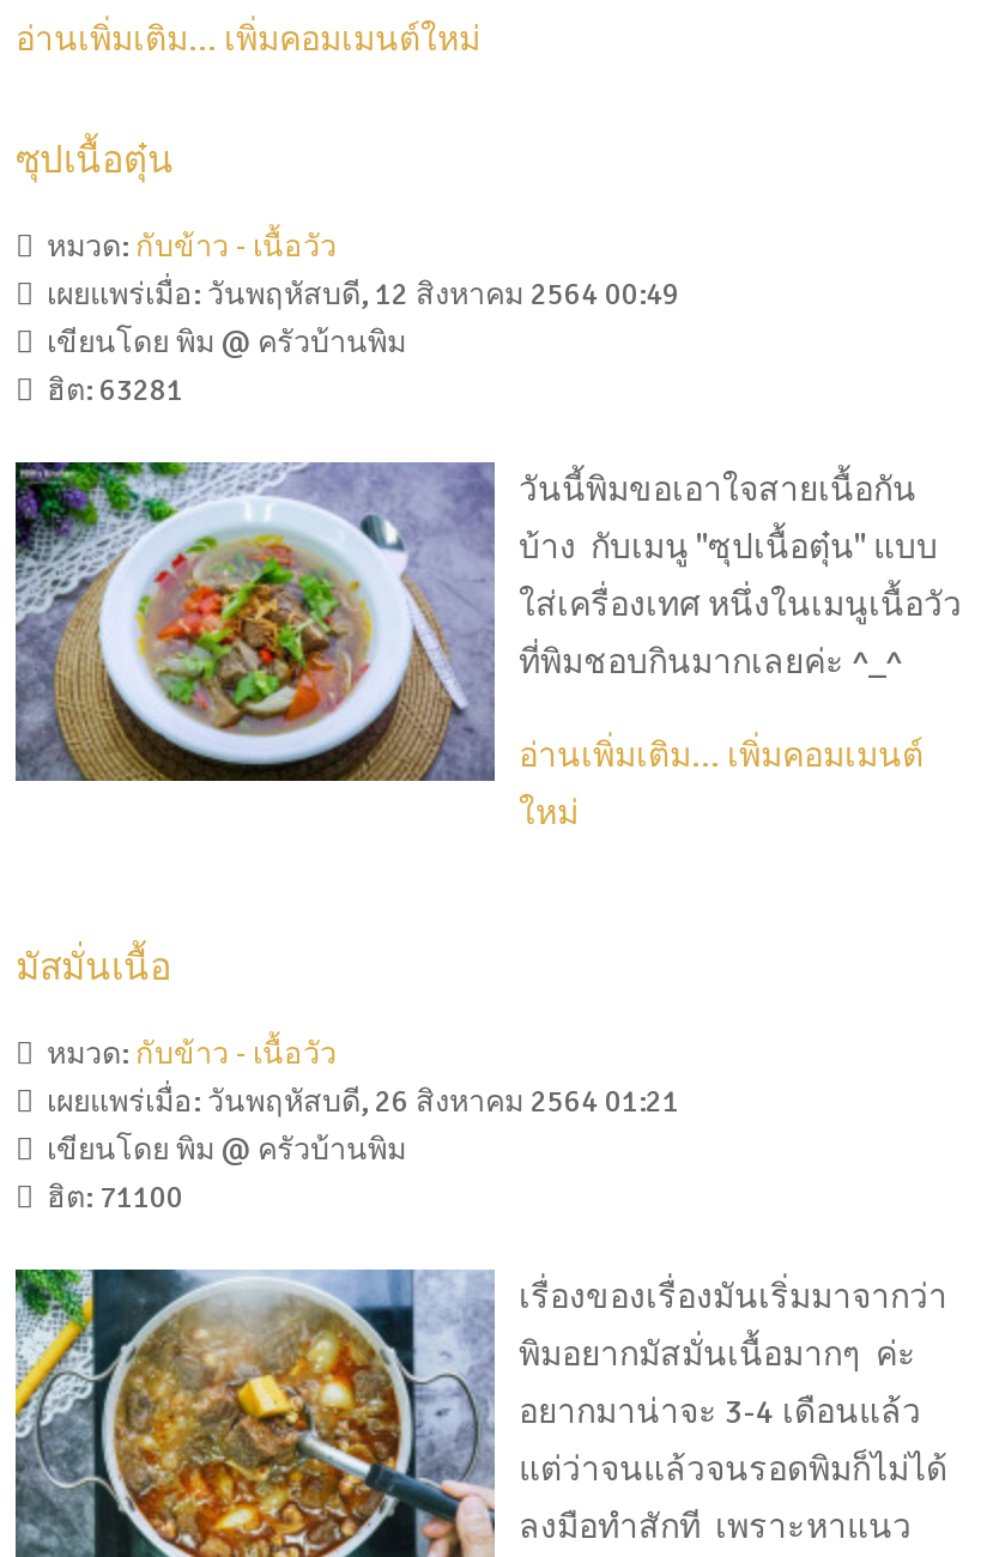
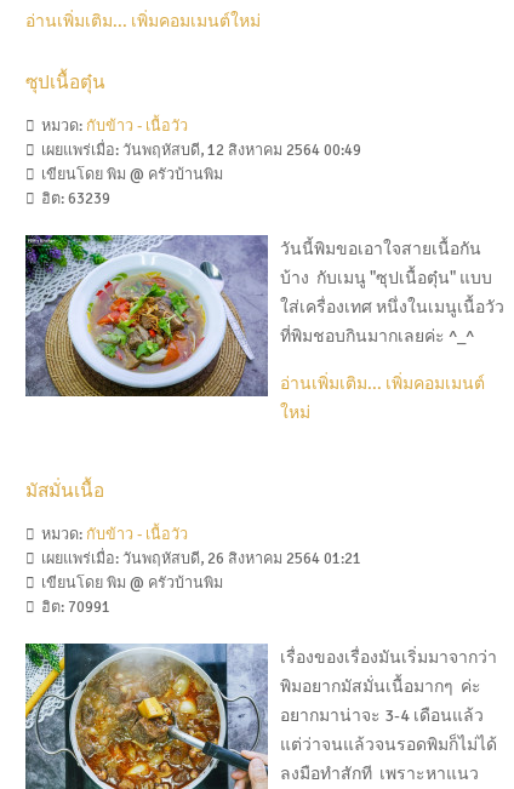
- ฮิต: 63281
+ ฮิต: 63239

- ฮิต: 71100
+ ฮิต: 70991
